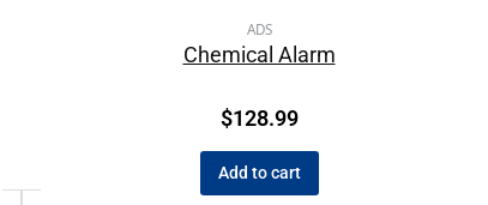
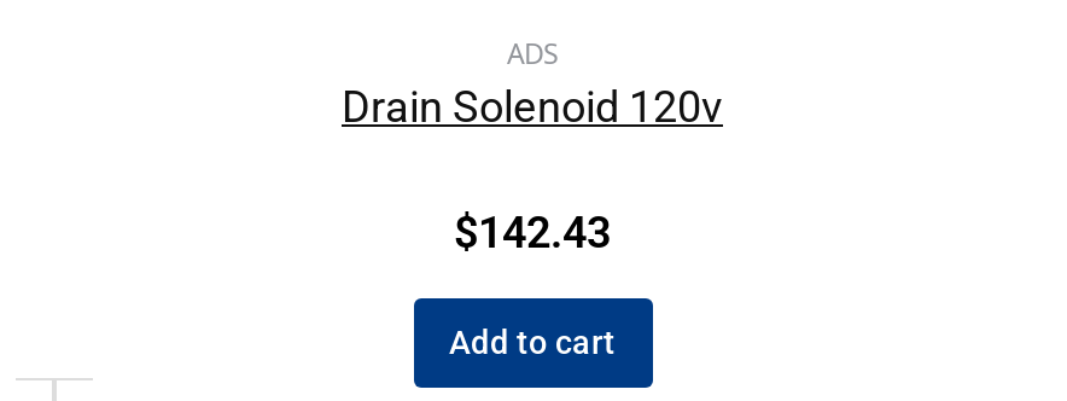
- Chemical Alarm
+ Drain Solenoid 120v

- $128.99
+ $142.43
